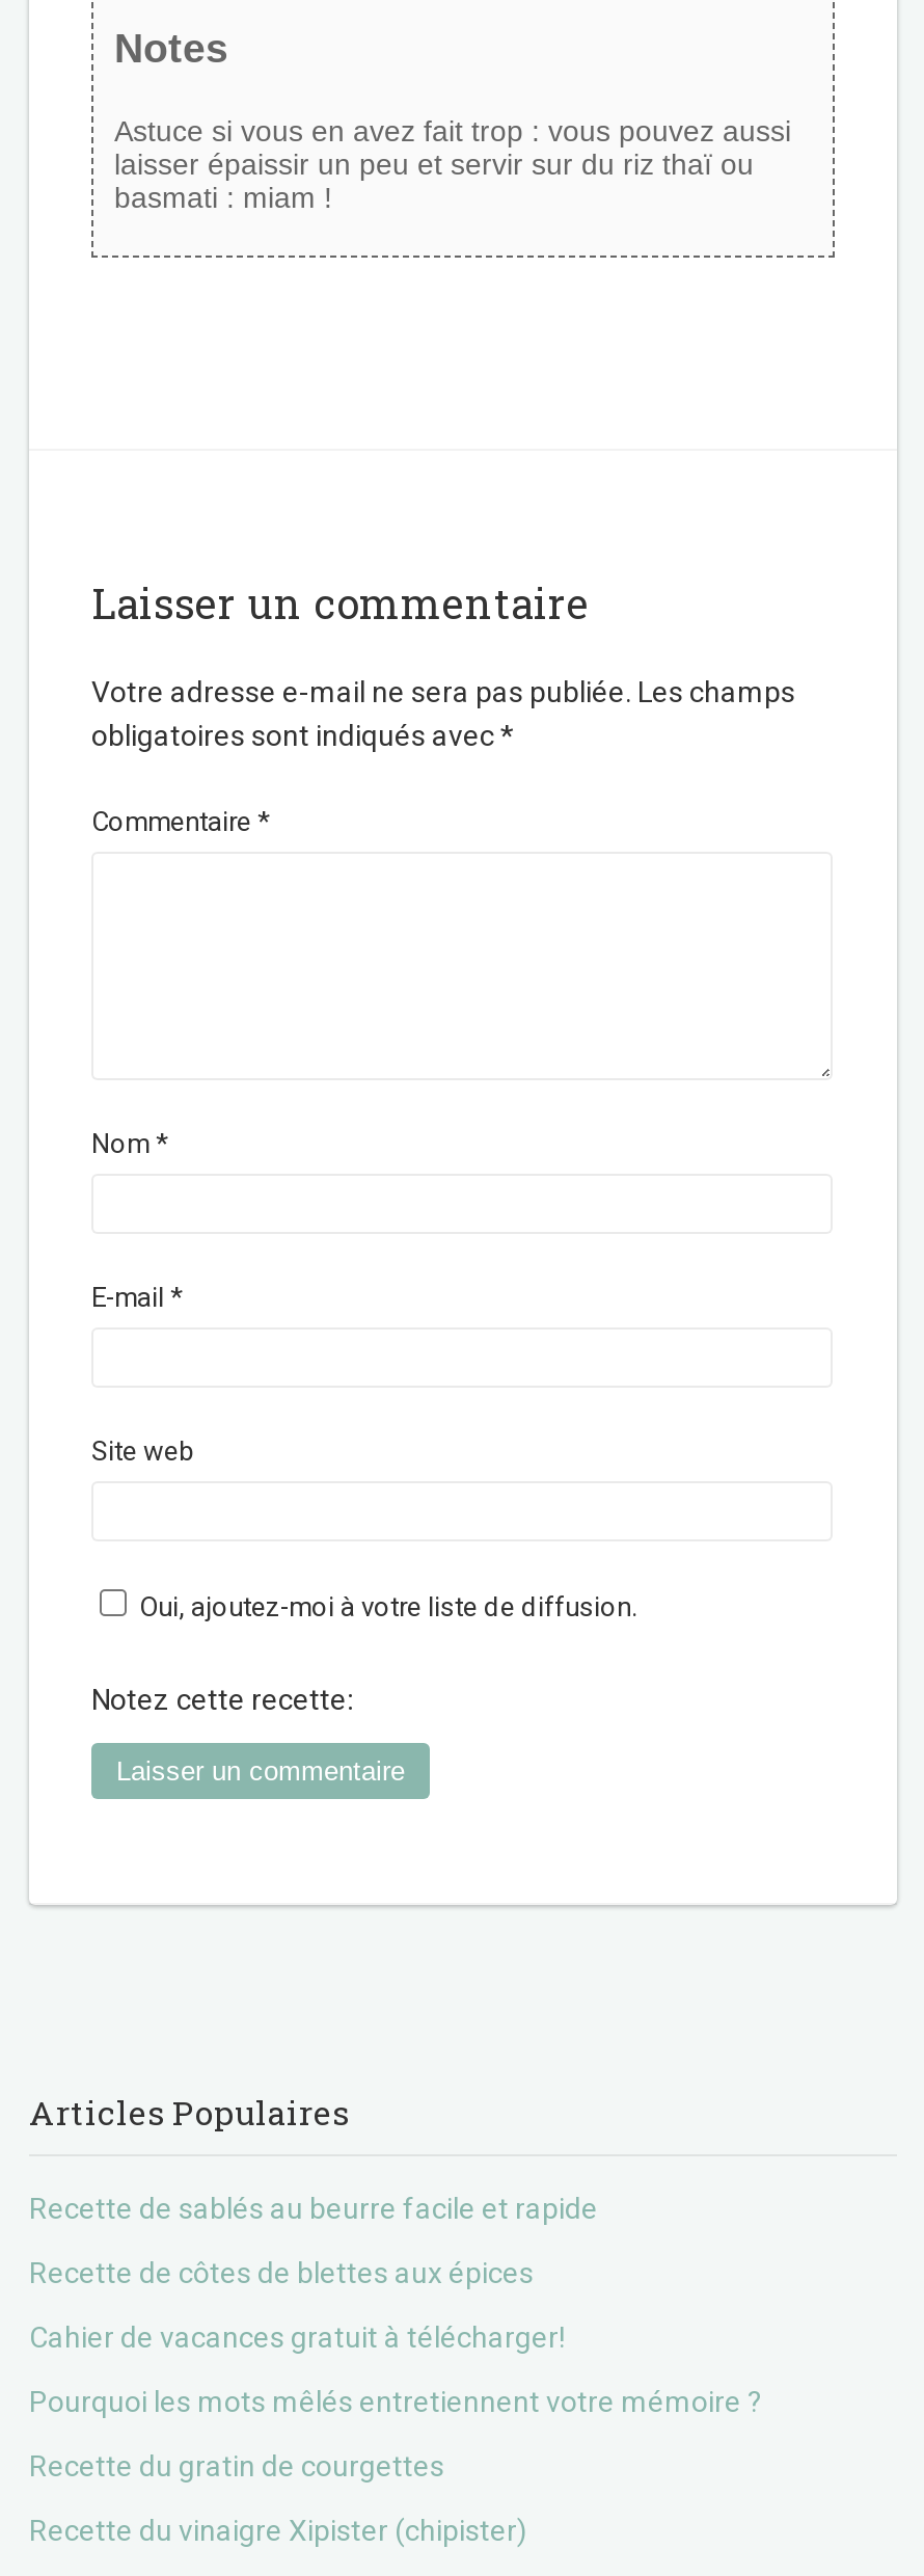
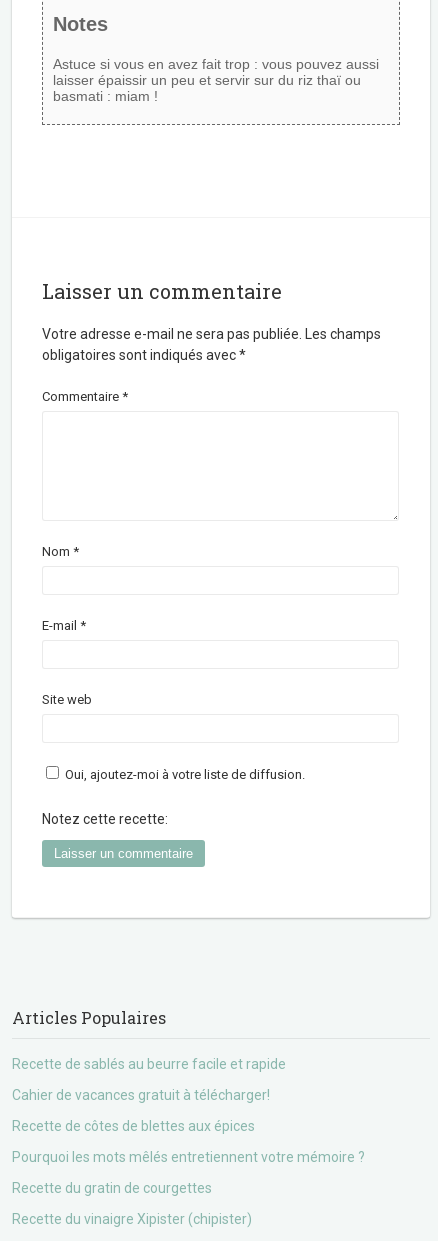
moved down: Recette de côtes de blettes aux épices

moved up: Cahier de vacances gratuit à télécharger!
